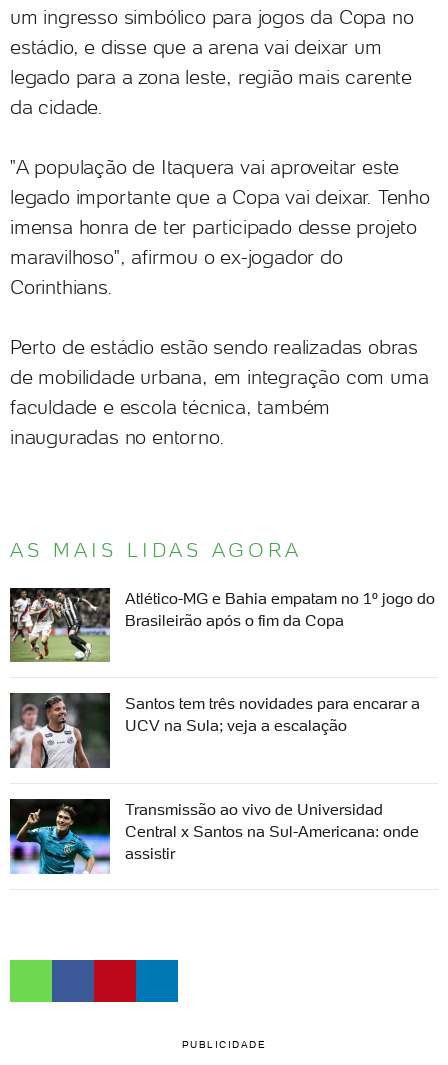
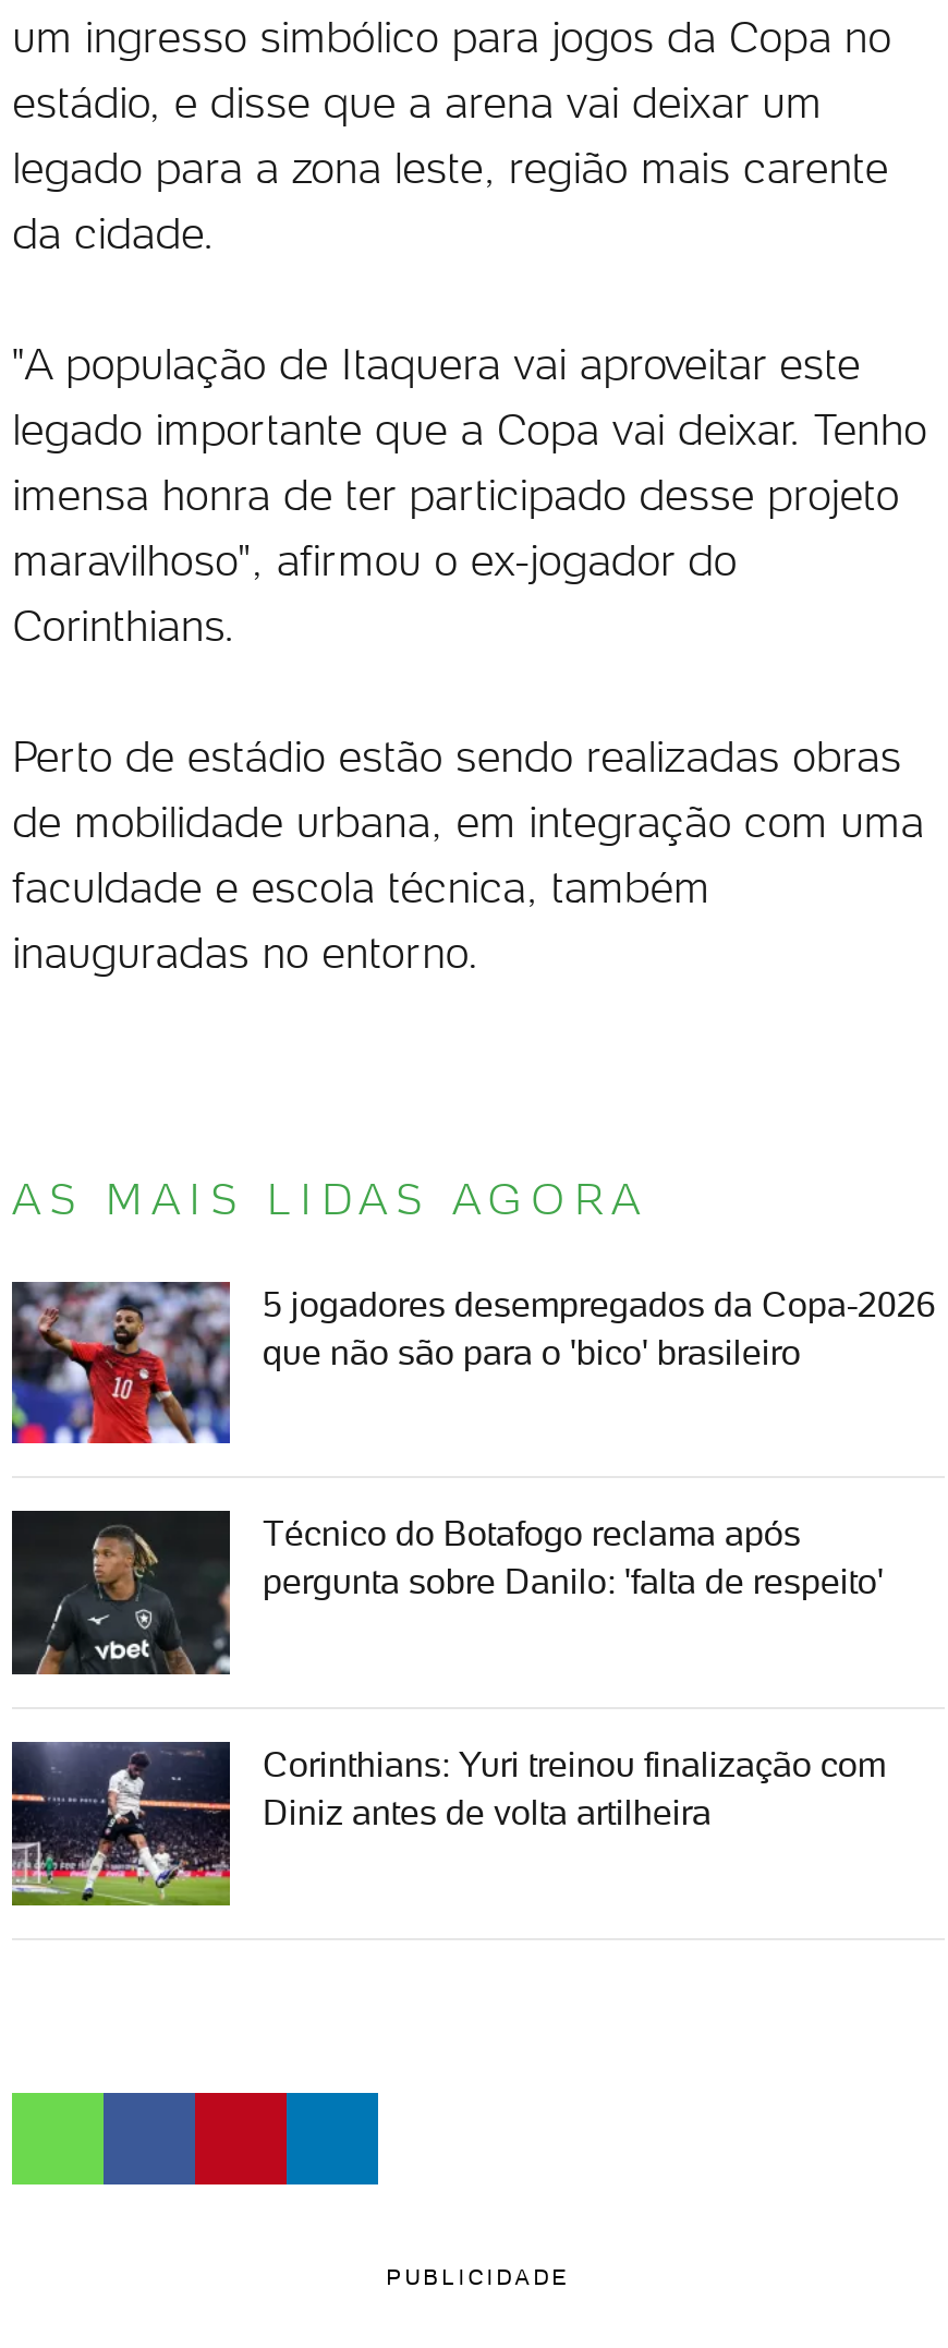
- [image]
- Atlético-MG e Bahia empatam no 1º jogo do
- Brasileirão após o fim da Copa
+ [image]
+ 5 jogadores desempregados da Copa-2026
+ que não são para o 'bico' brasileiro

- [image]
- Santos tem três novidades para encarar a
- UCV na Sula; veja a escalação
+ [image]
+ Técnico do Botafogo reclama após
+ pergunta sobre Danilo: 'falta de respeito'

- [image]
- Transmissão ao vivo de Universidad
- Central x Santos na Sul-Americana: onde
- assistir
+ [image]
+ Corinthians: Yuri treinou finalização com
+ Diniz antes de volta artilheira
